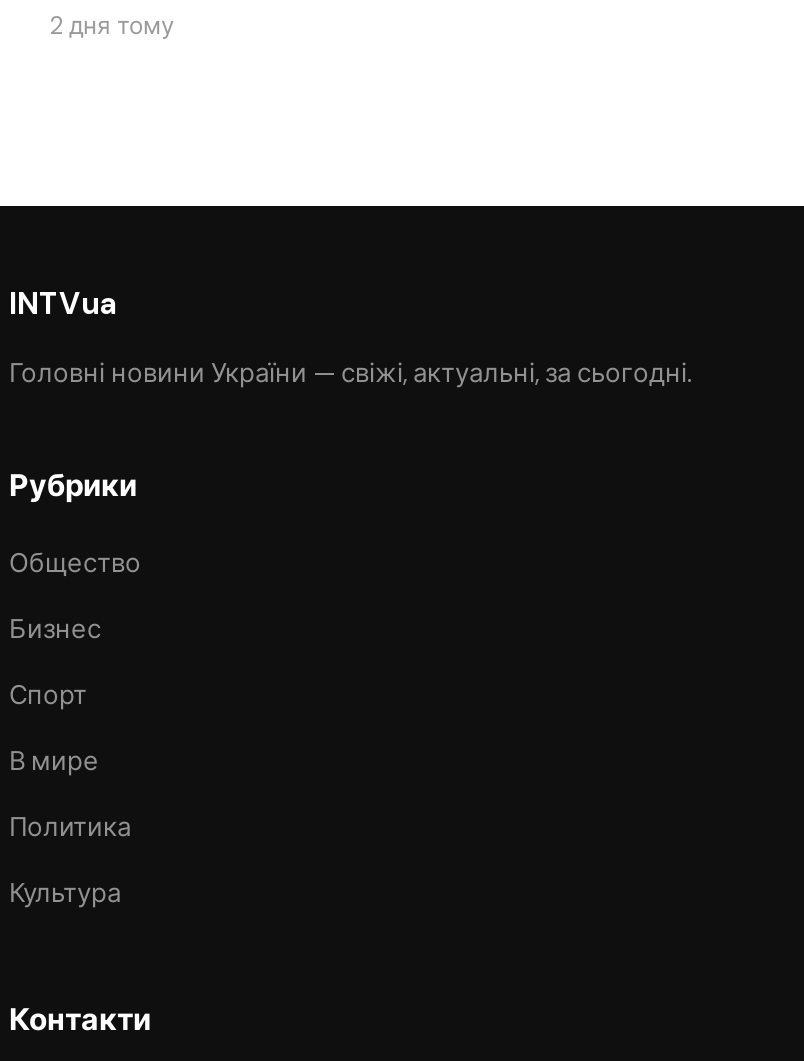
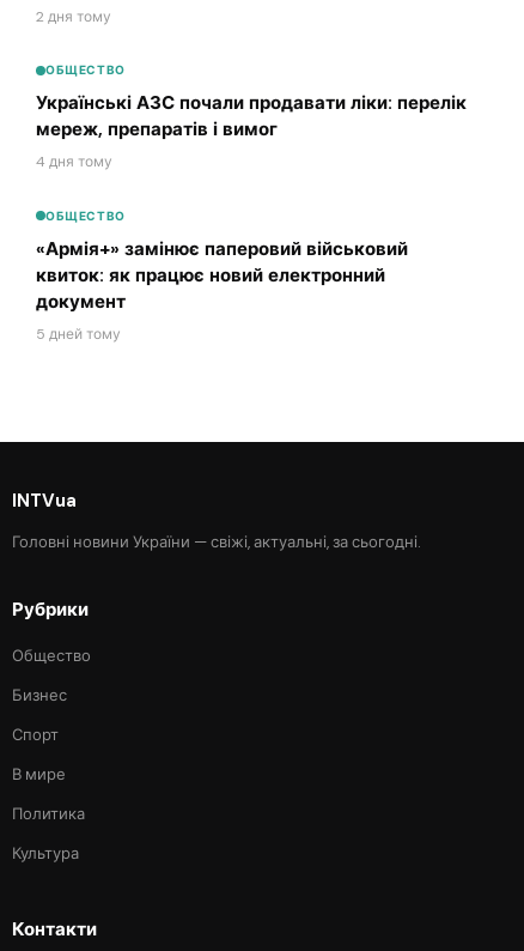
+ ОБЩЕСТВО
+ Українські АЗС почали продавати ліки: перелік
+ мереж, препаратів і вимог
+ 4 дня тому
+ ОБЩЕСТВО
+ «Армія+» замінює паперовий військовий
+ квиток: як працює новий електронний
+ документ
+ 5 дней тому
